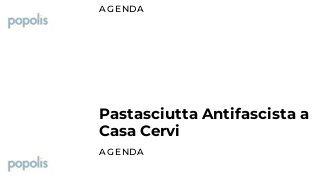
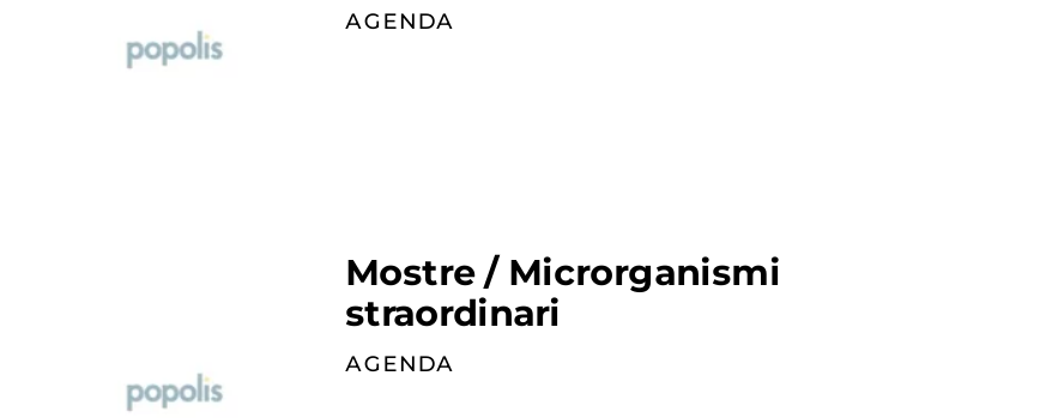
- Pastasciutta Antifascista a
- Casa Cervi
+ Mostre / Microrganismi
+ straordinari
